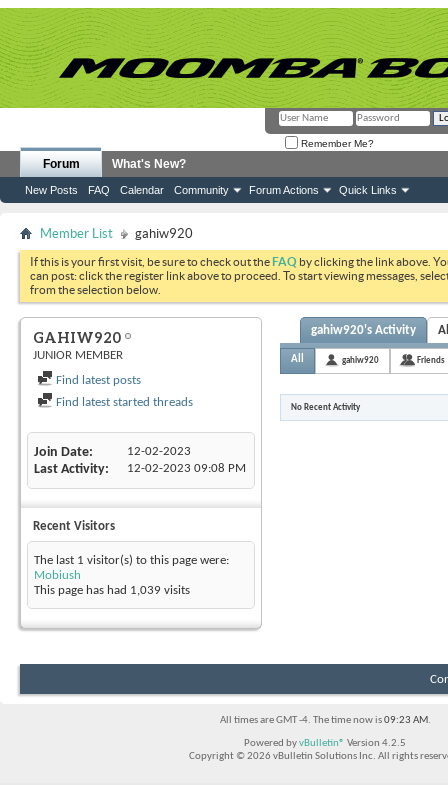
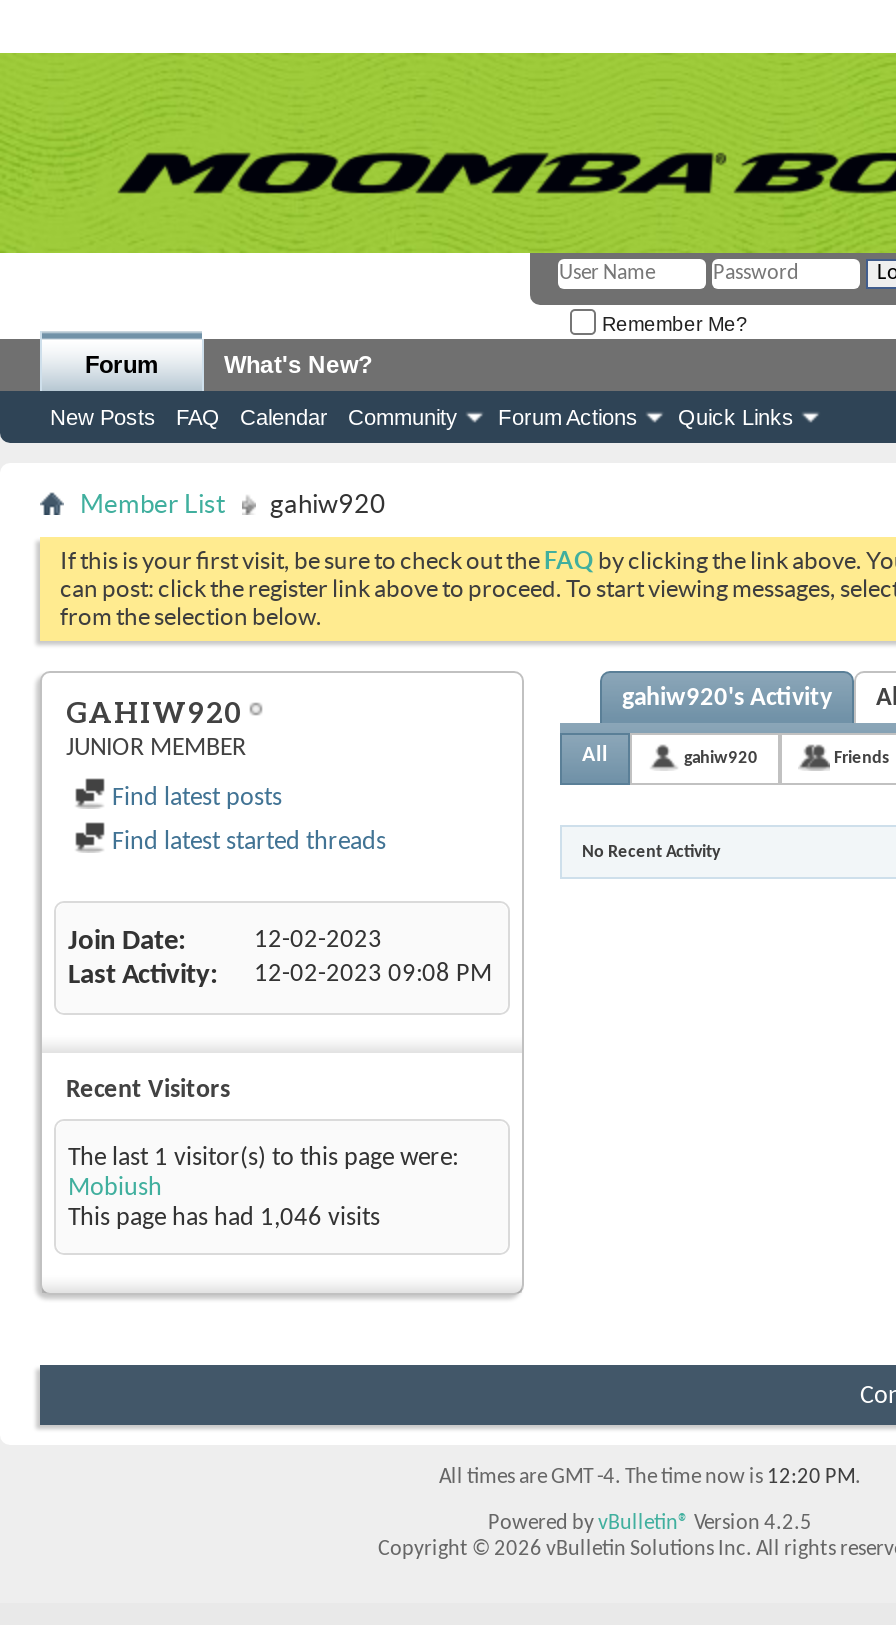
- This page has had 1,039 visits
+ This page has had 1,046 visits

- All times are GMT -4. The time now is 09:23 AM.
+ All times are GMT -4. The time now is 12:20 PM.
